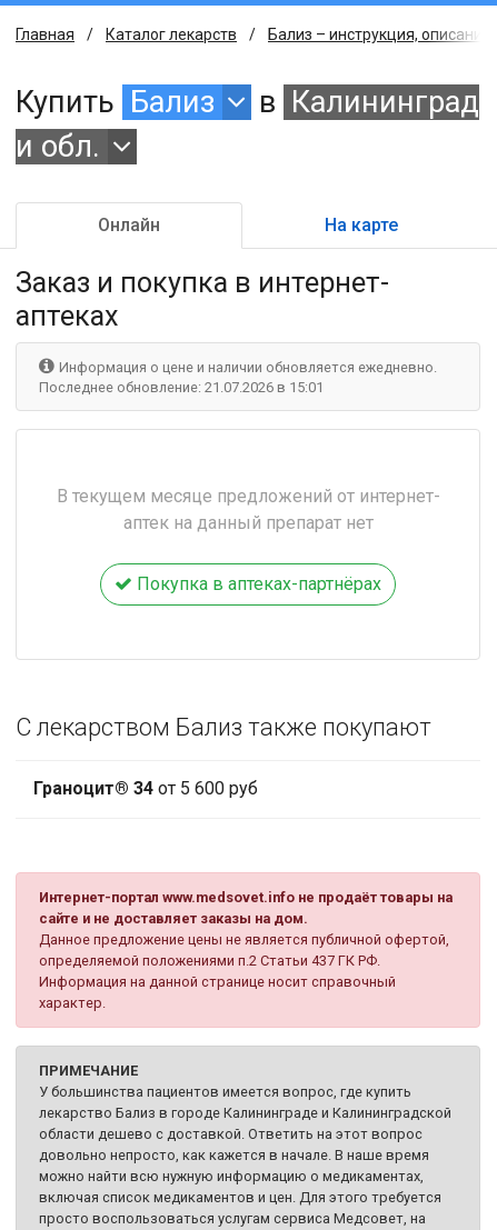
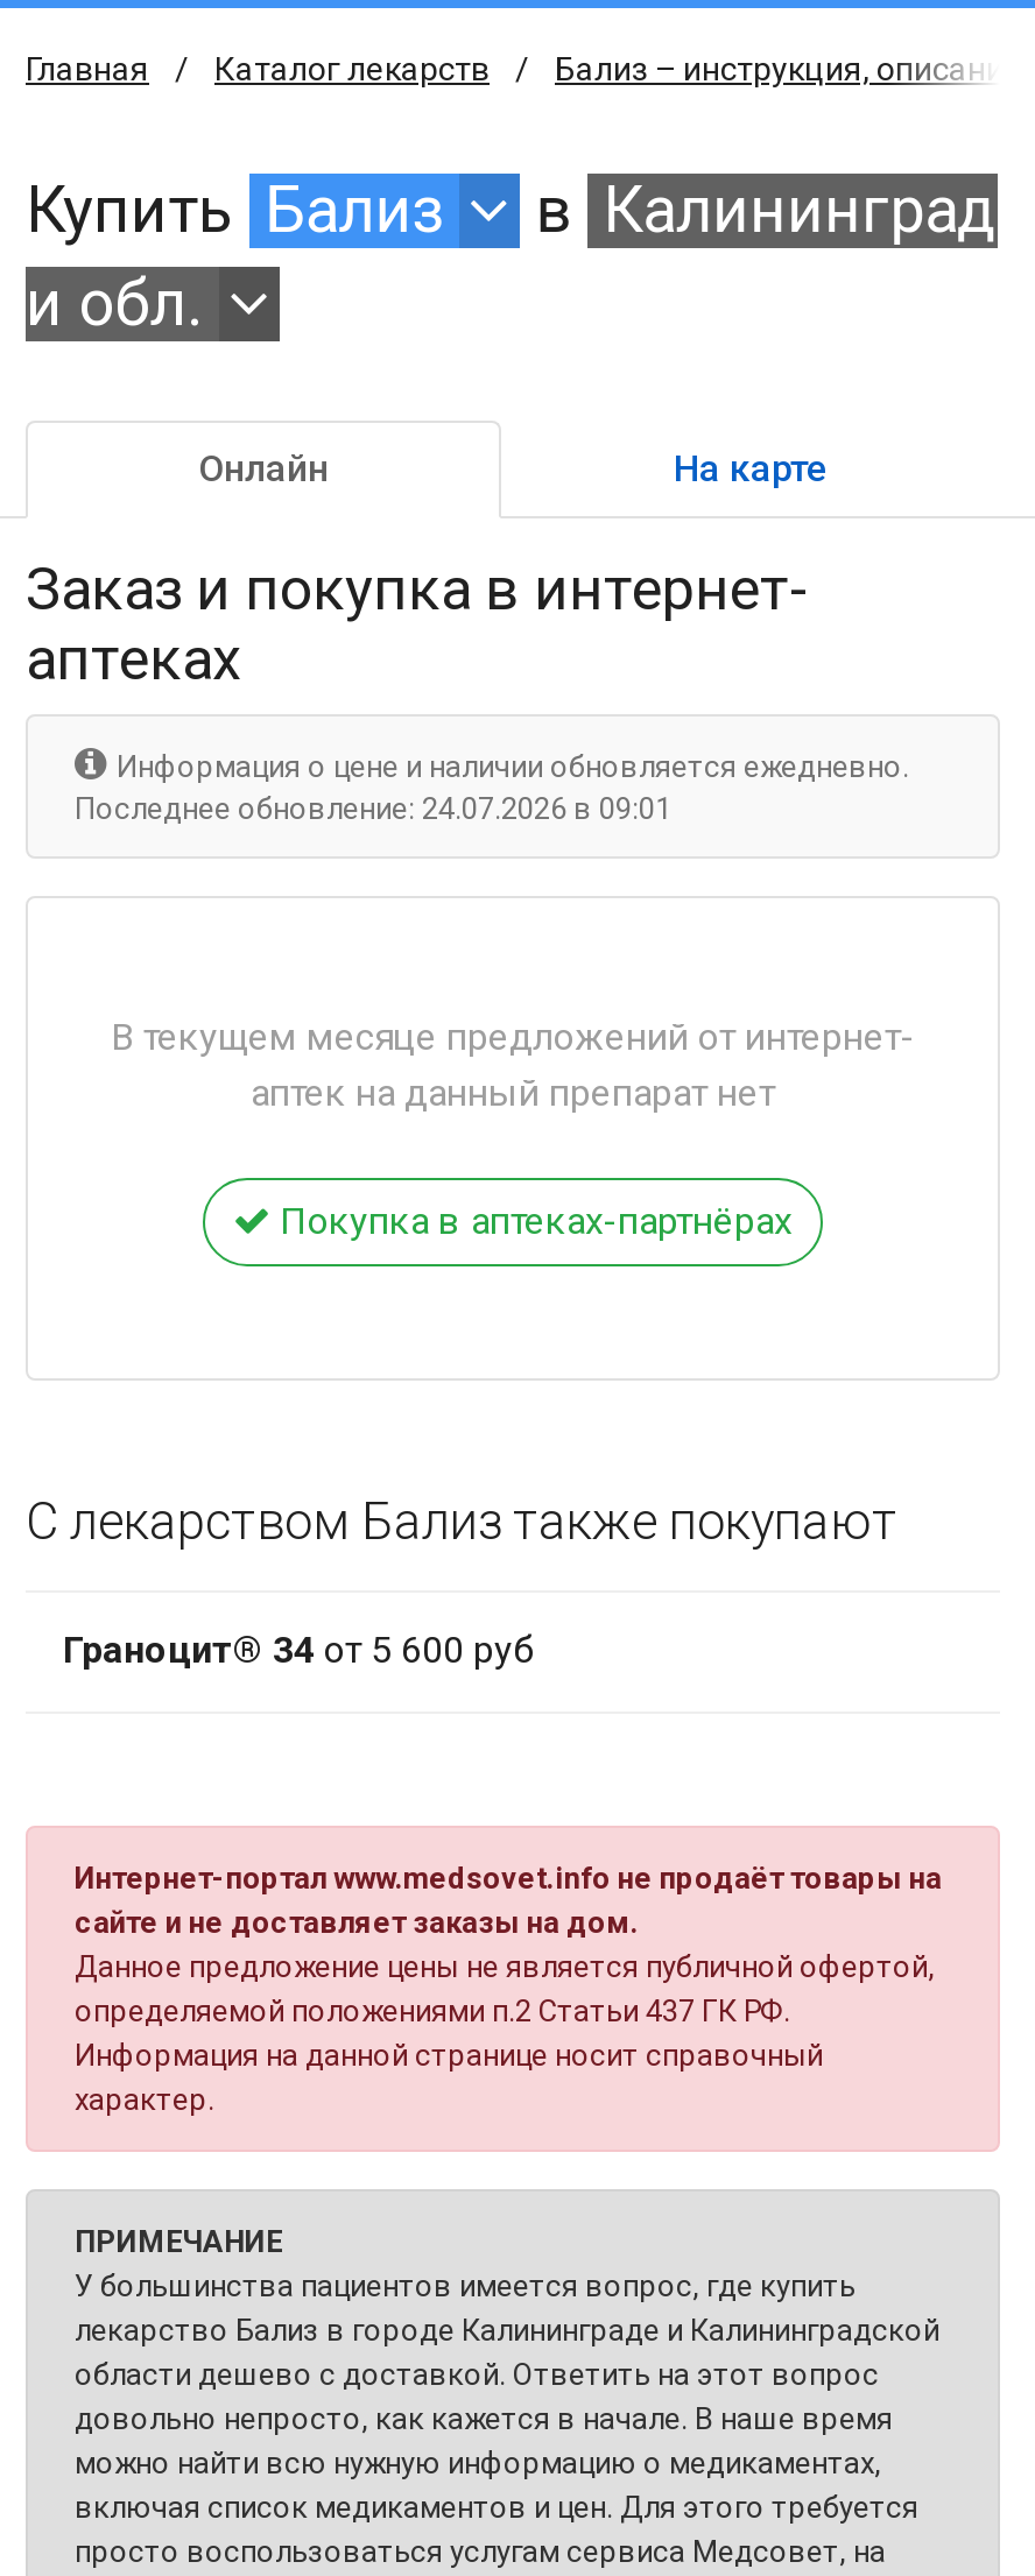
- Последнее обновление: 21.07.2026 в 15:01
+ Последнее обновление: 24.07.2026 в 09:01
